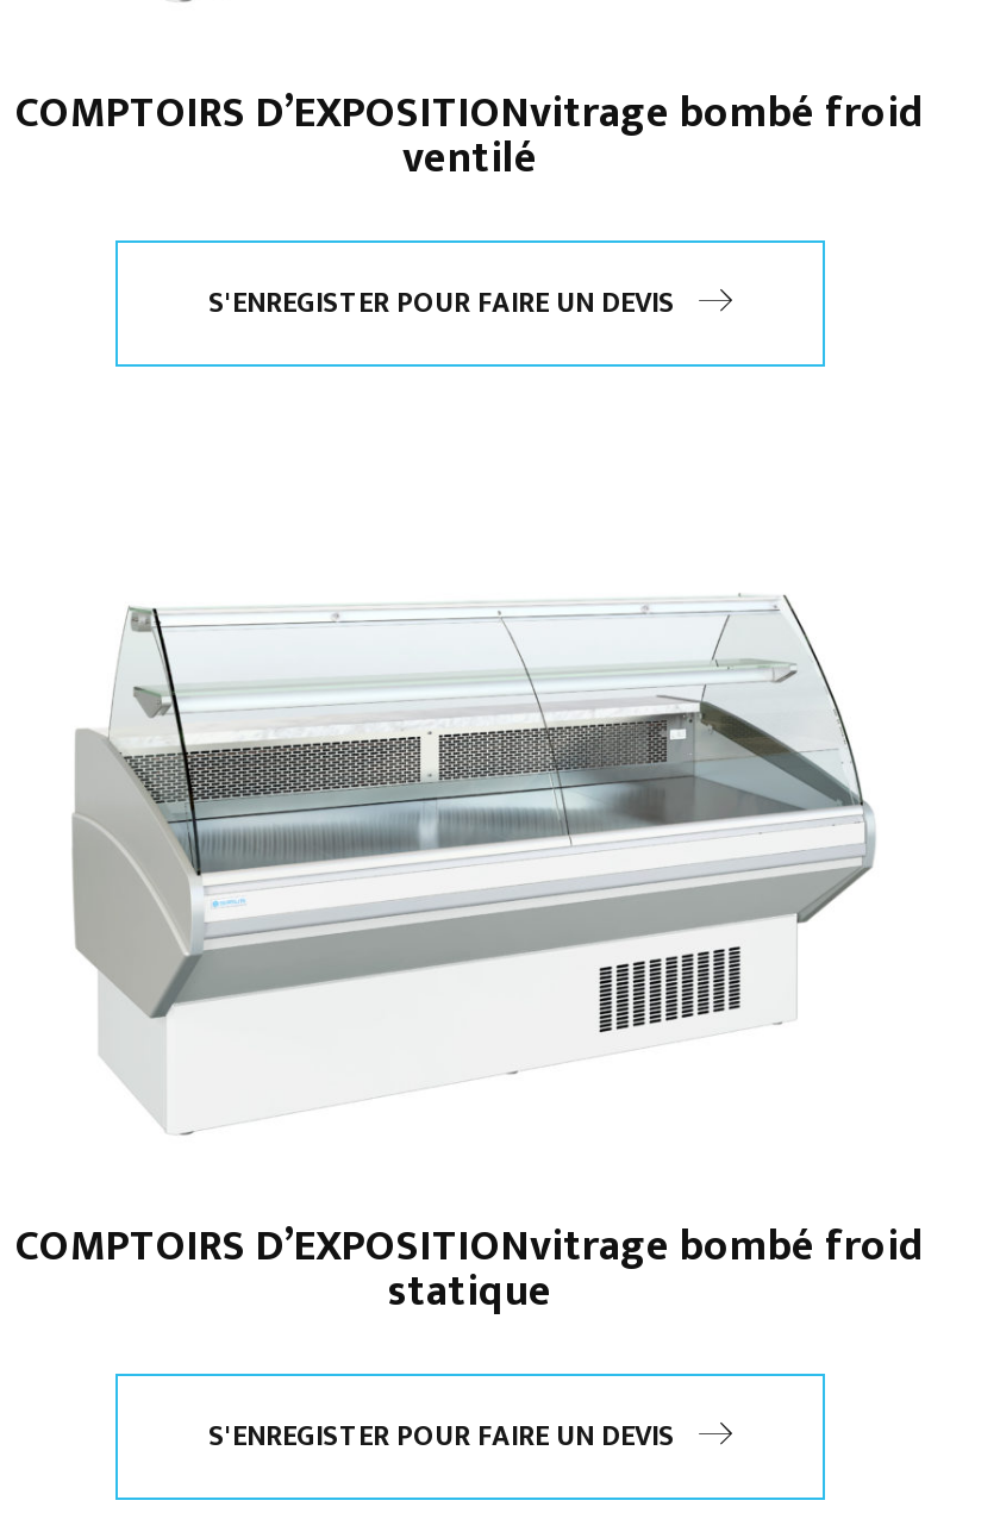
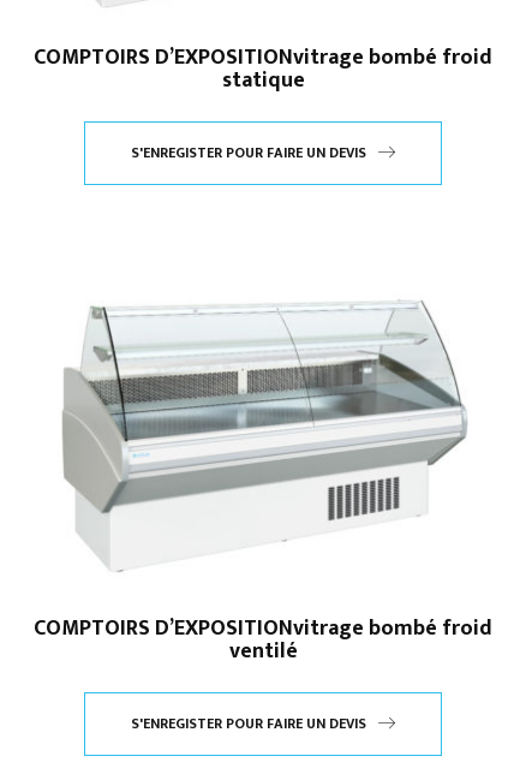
moved down: ventilé

moved up: statique
